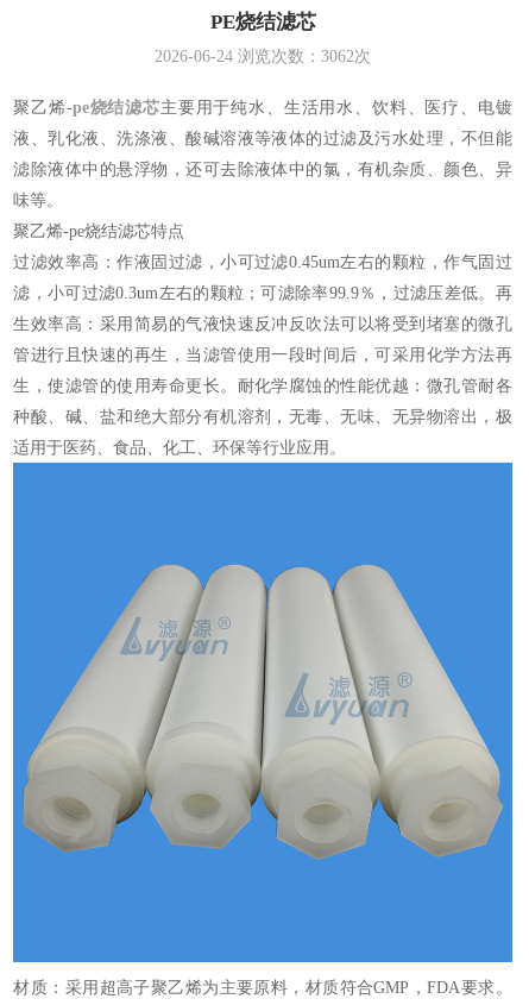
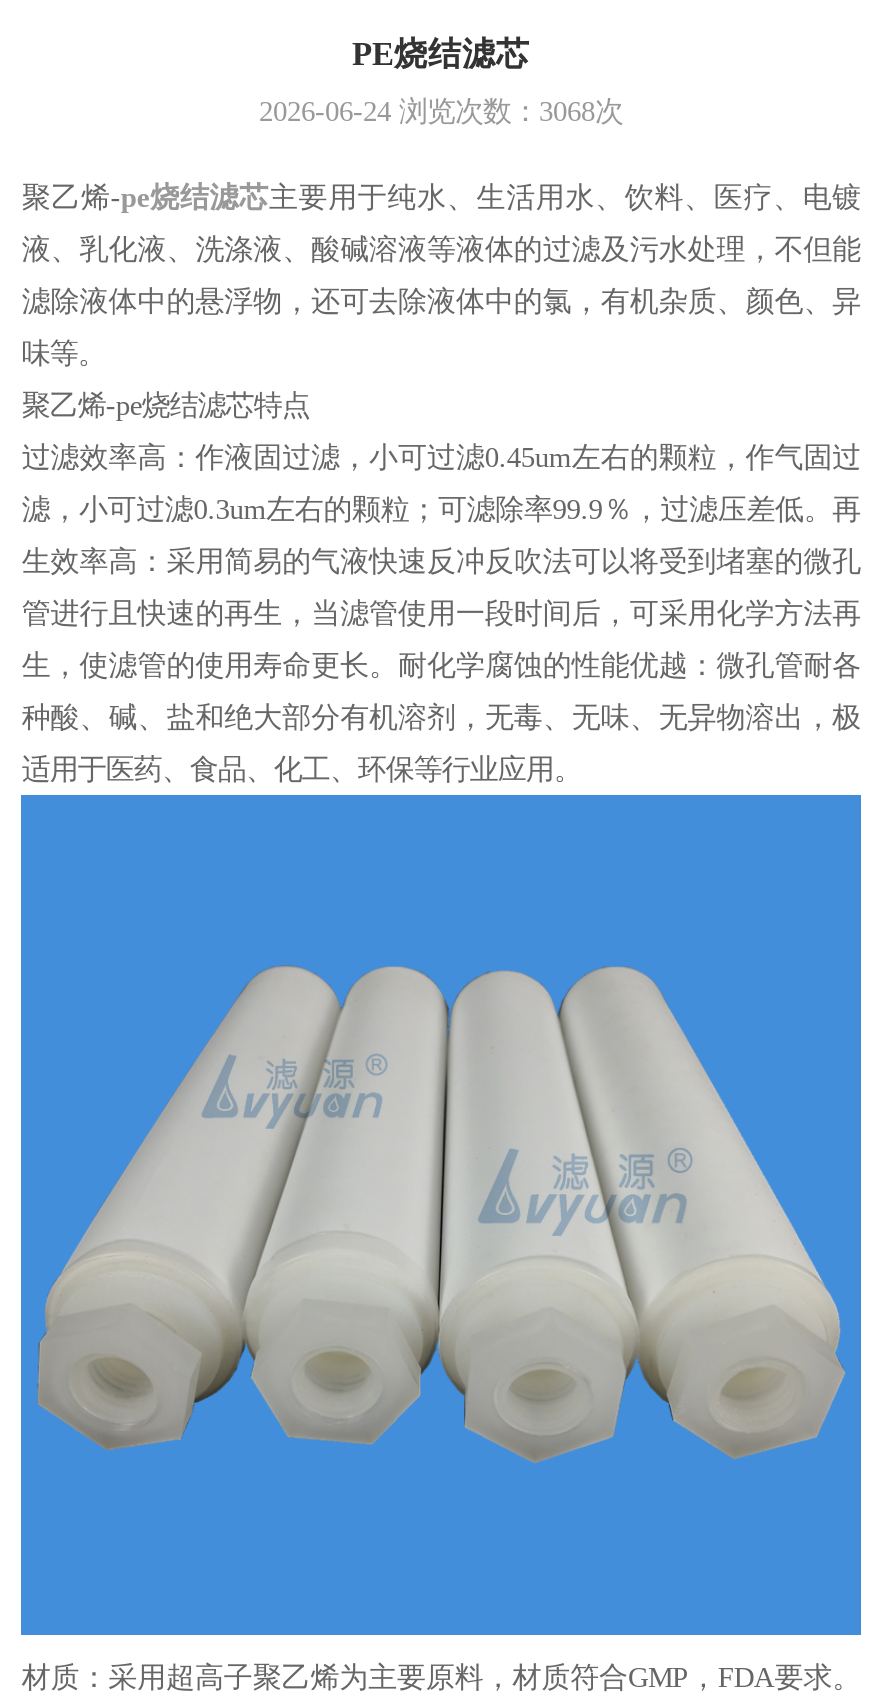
- 2026-06-24浏览次数：3062次
+ 2026-06-24浏览次数：3068次
